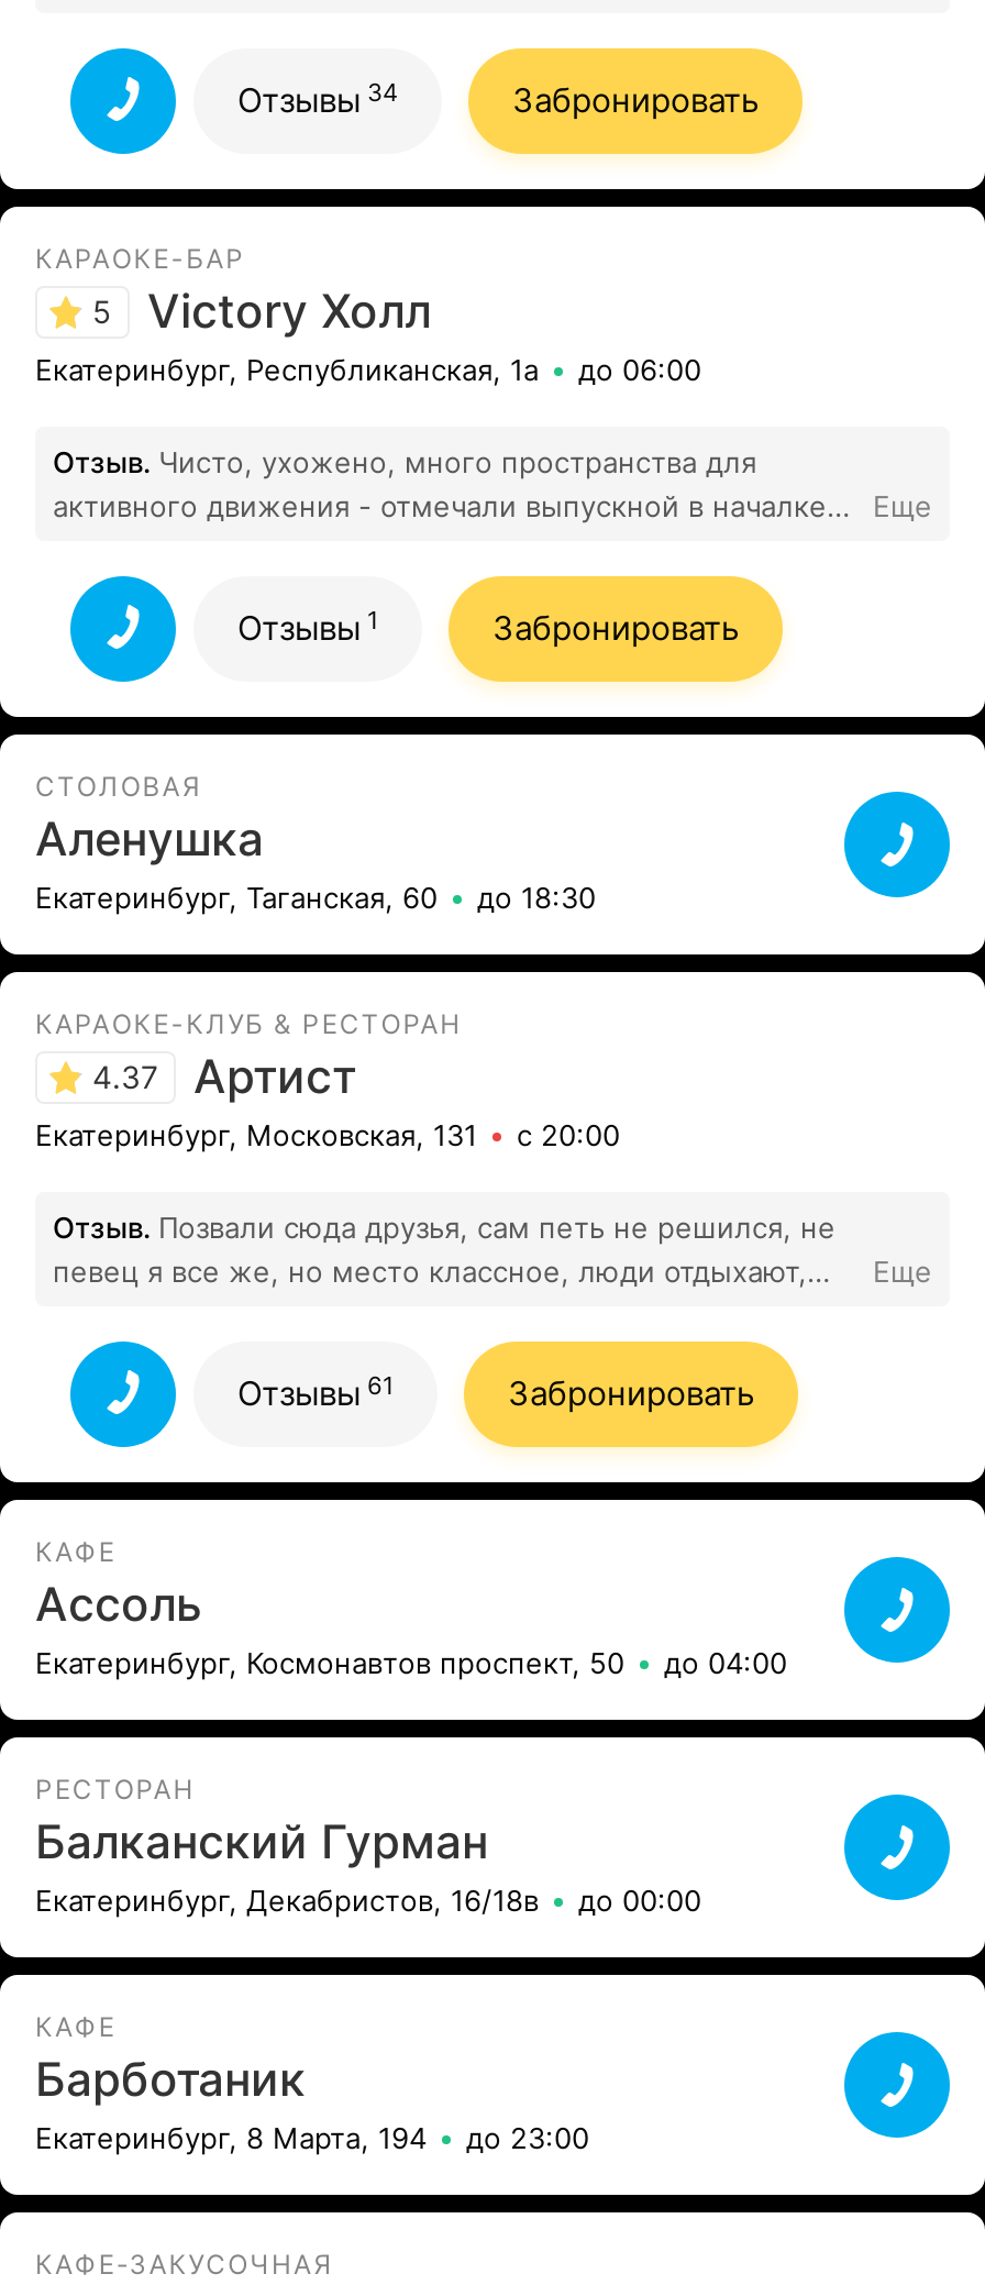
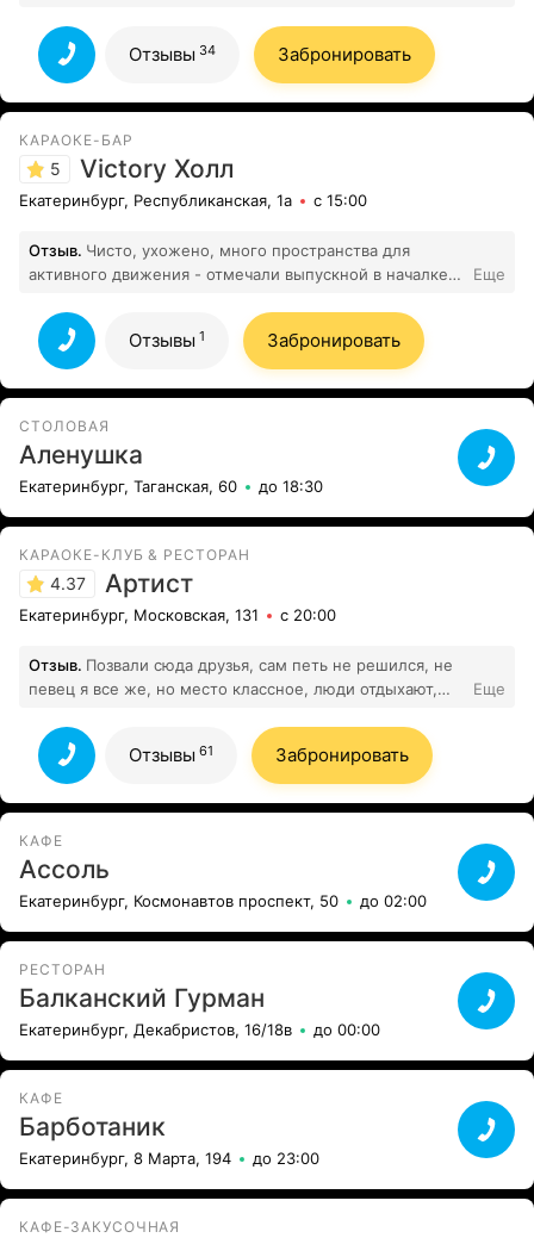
- Екатеринбург, Республиканская, 1а до 06:00
+ Екатеринбург, Республиканская, 1а с 15:00

- Екатеринбург, Космонавтов проспект, 50 до 04:00
+ Екатеринбург, Космонавтов проспект, 50 до 02:00
